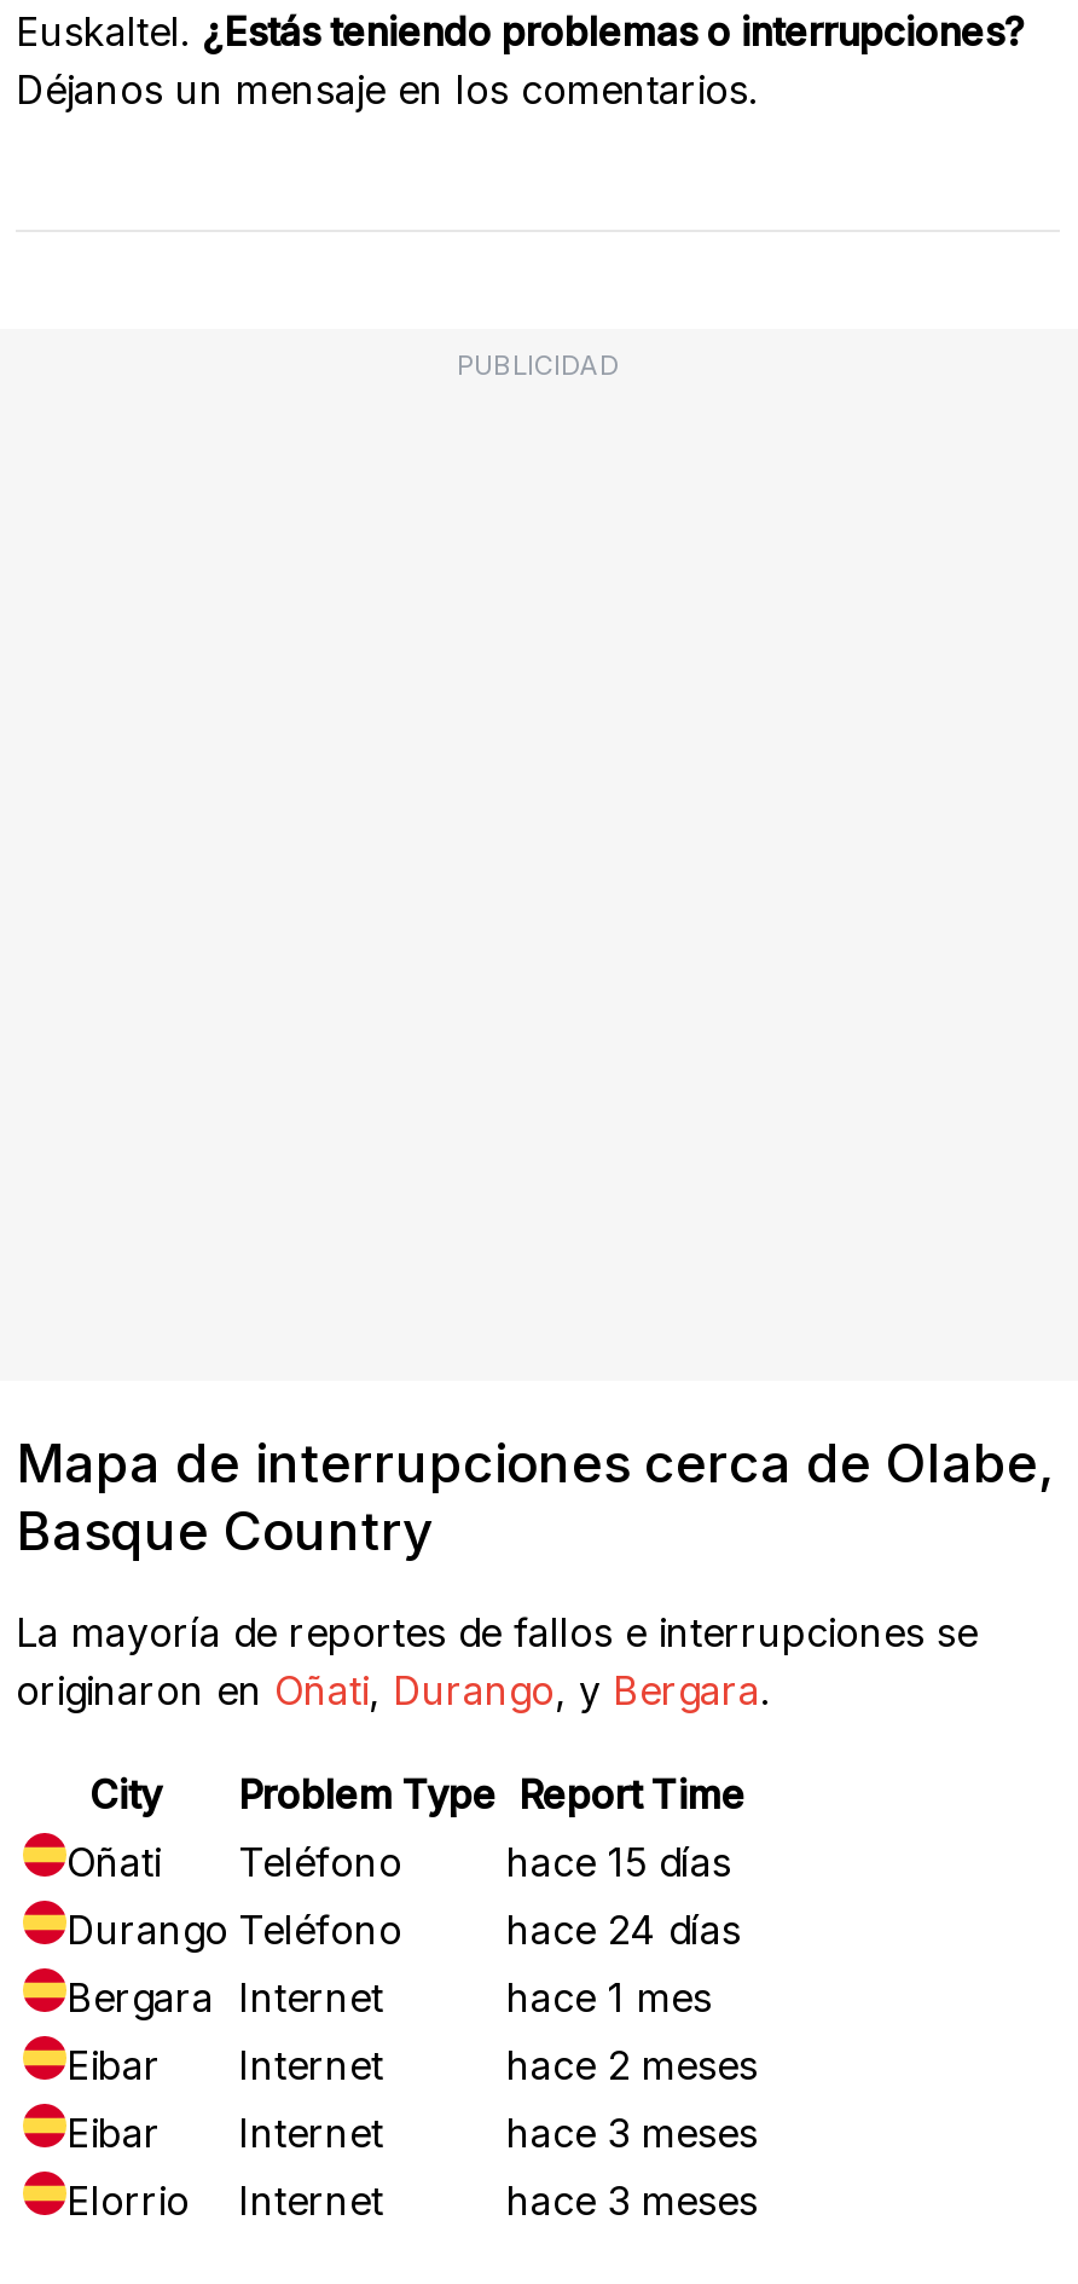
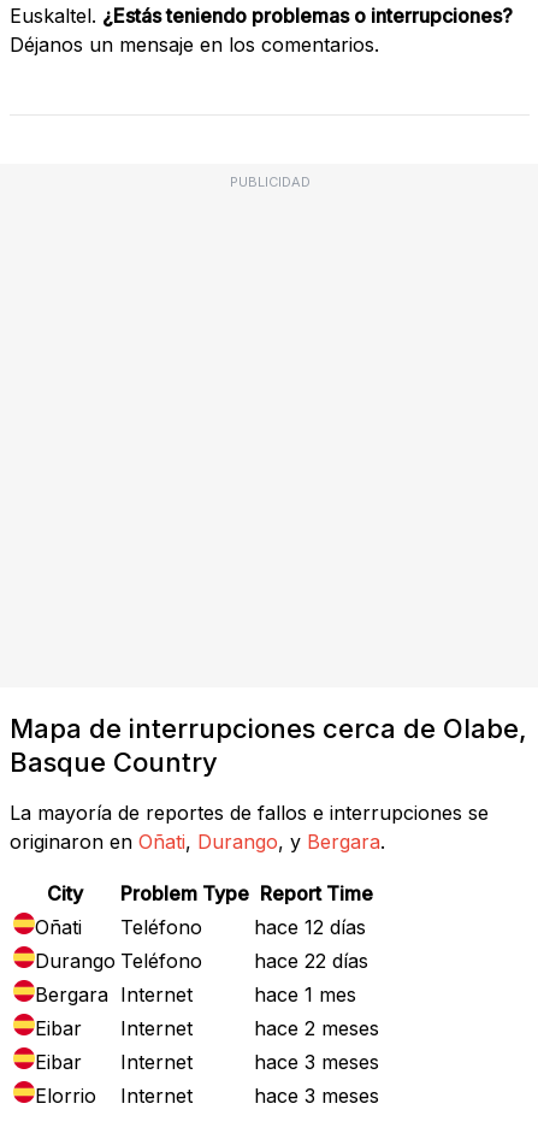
- hace 15 días
+ hace 12 días

- hace 24 días
+ hace 22 días
